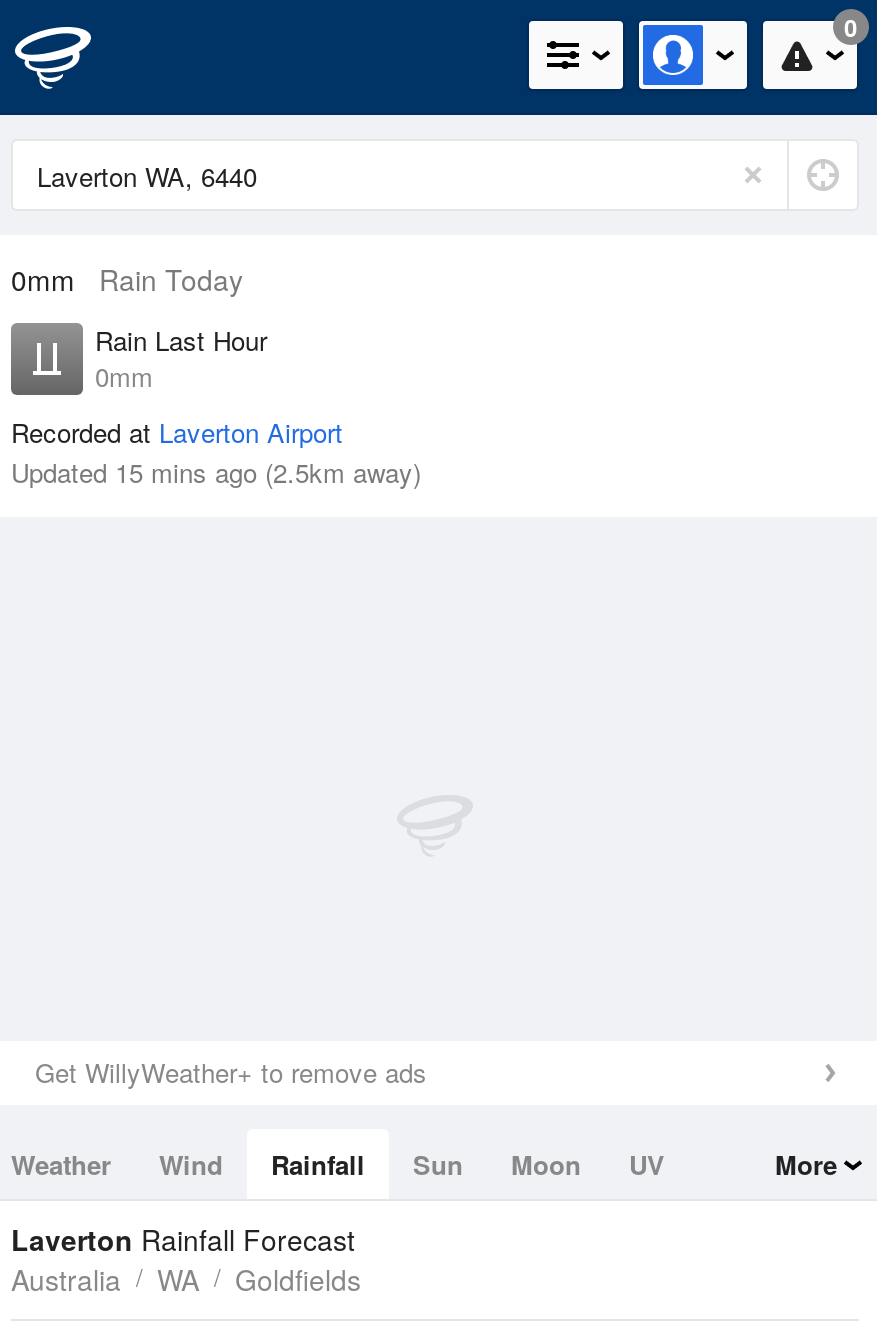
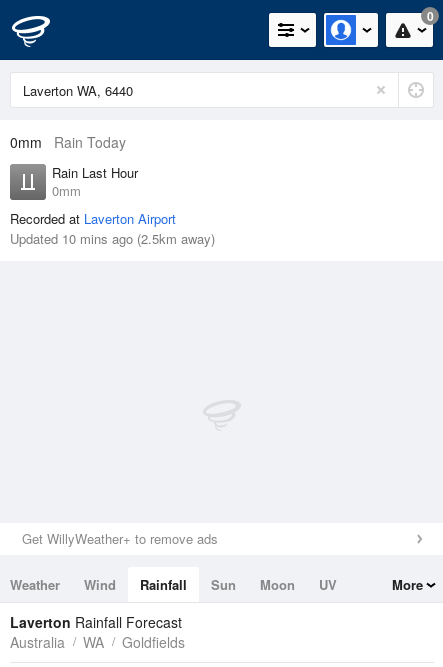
- Updated 15 mins ago (2.5km away)
+ Updated 10 mins ago (2.5km away)
